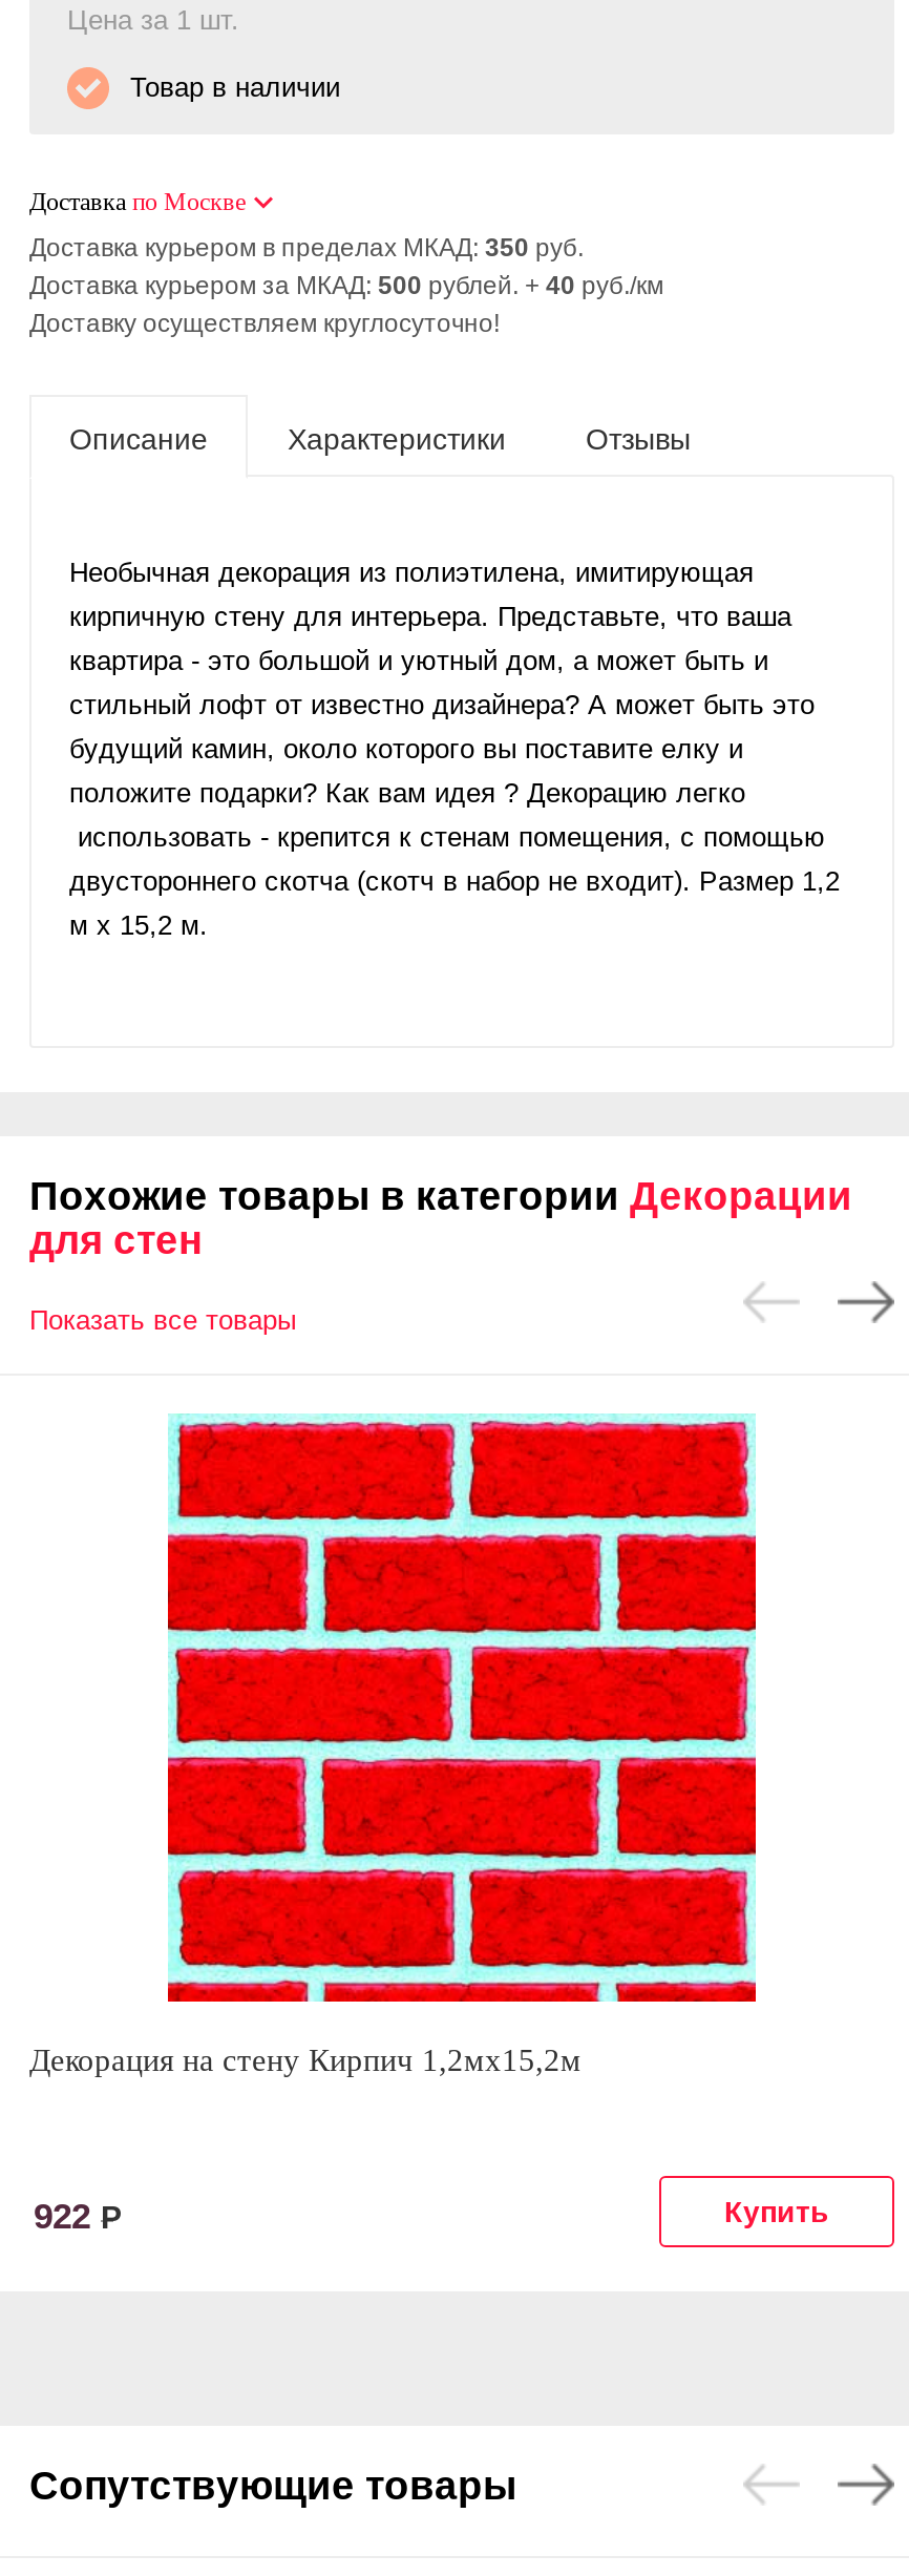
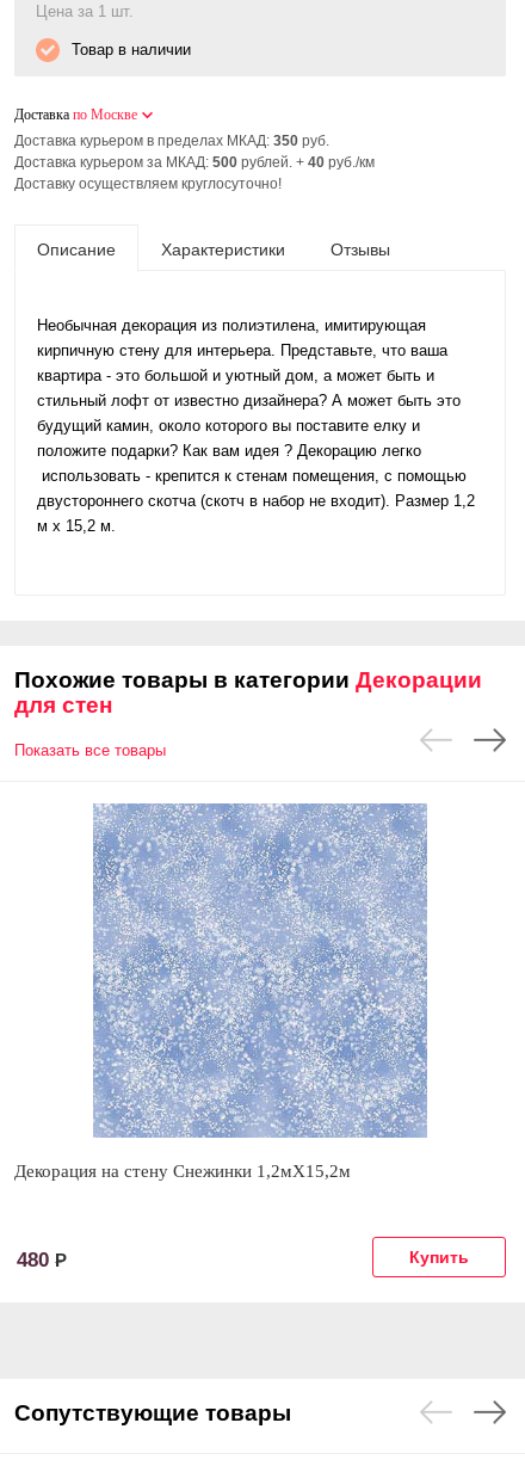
- [image]
- Декорация на стену Кирпич 1,2мх15,2м
+ [image]
+ Декорация на стену Снежинки 1,2мХ15,2м

- 922 Р
+ 480 Р
